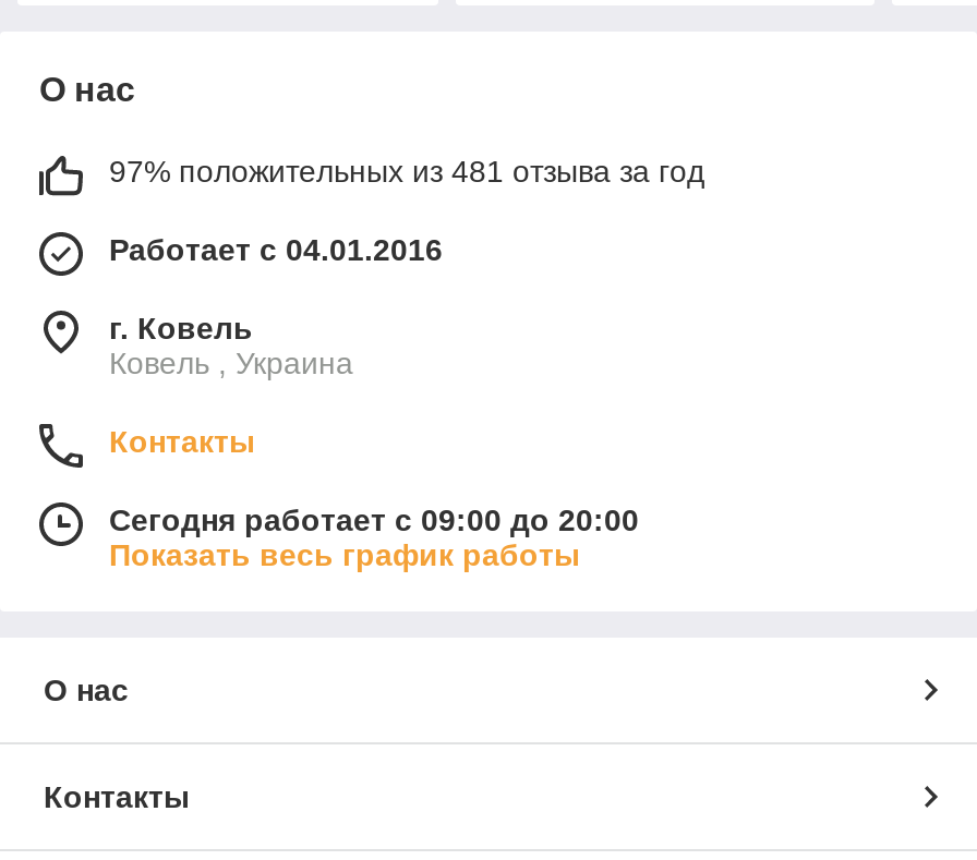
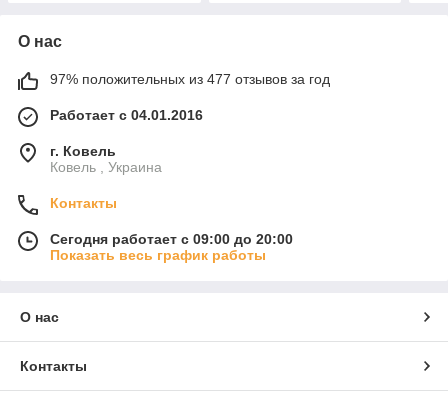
- 97% положительных из 481 отзыва за год
+ 97% положительных из 477 отзывов за год
